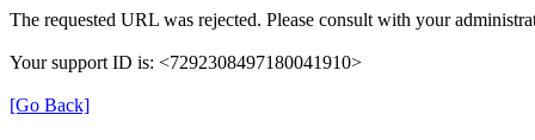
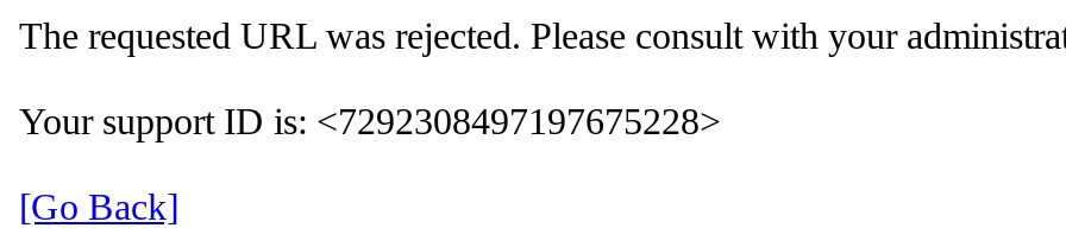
- Your support ID is: <7292308497180041910>
+ Your support ID is: <7292308497197675228>
